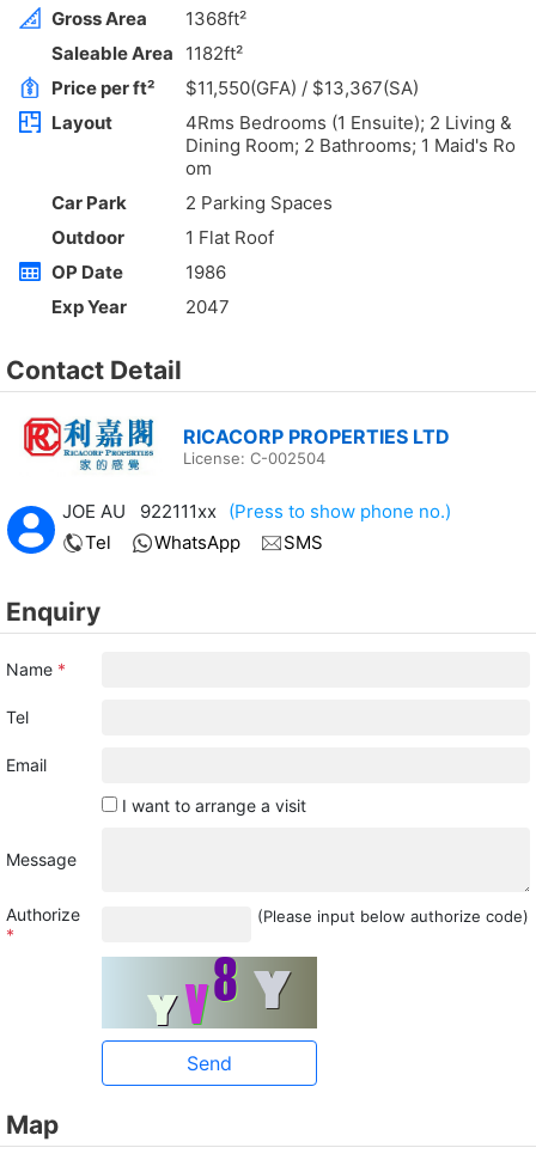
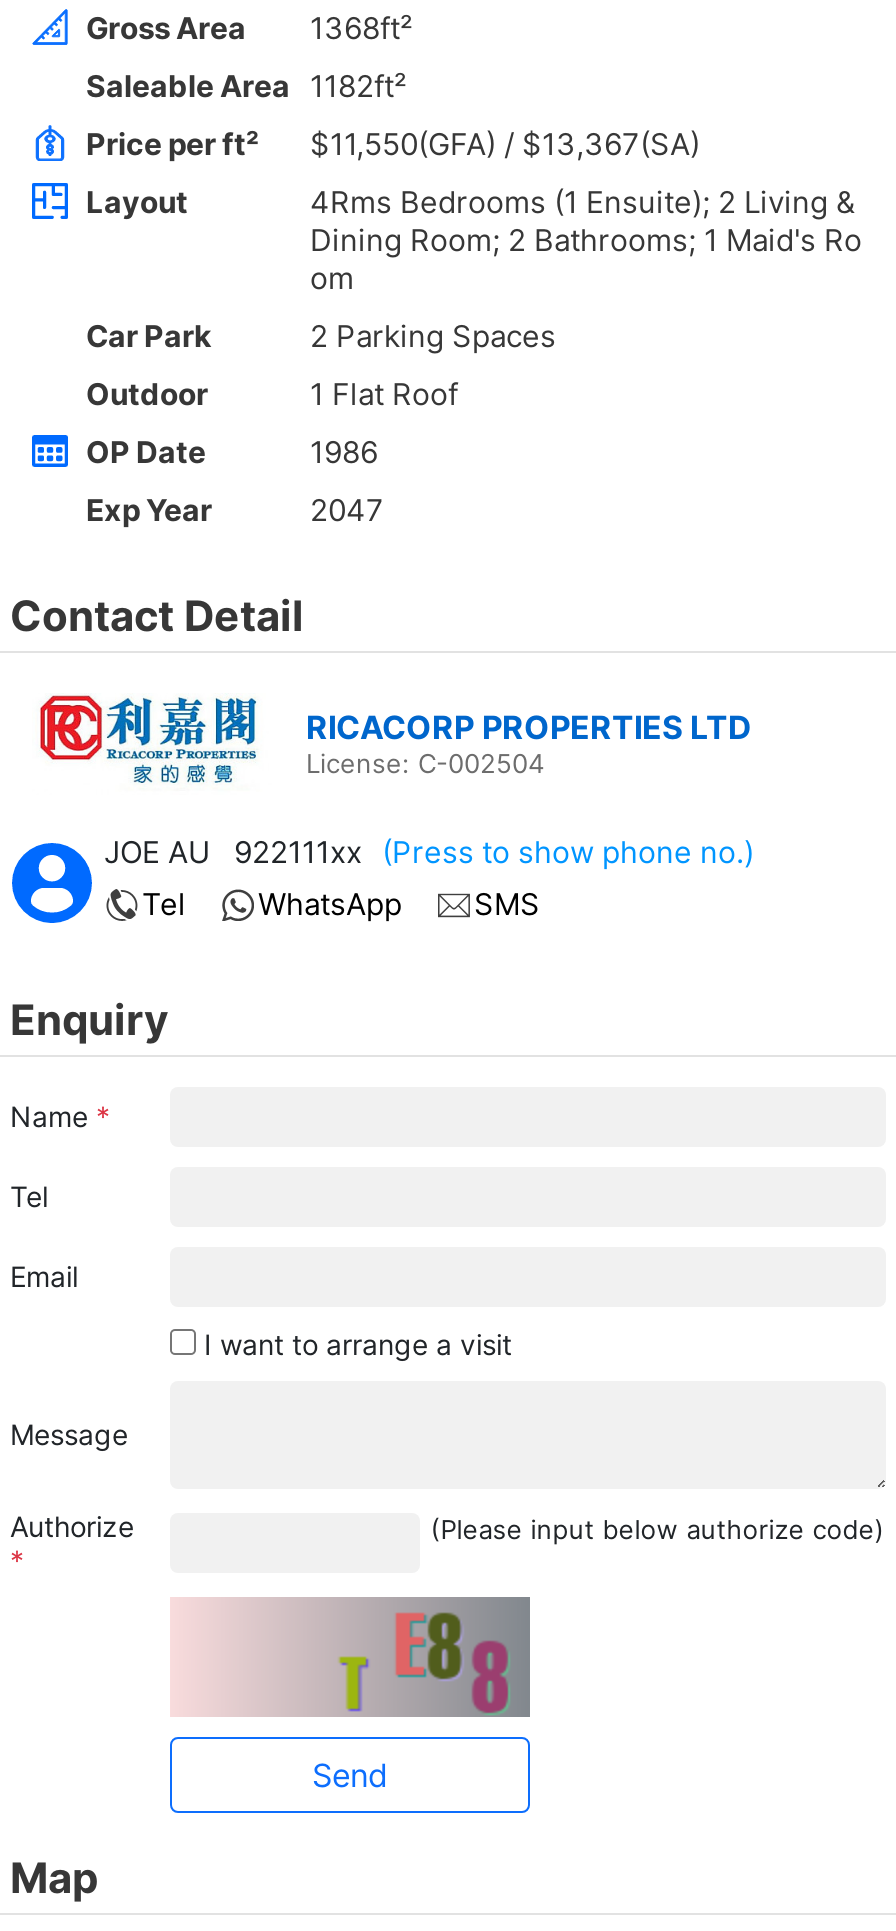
- [image]
+ [image]
